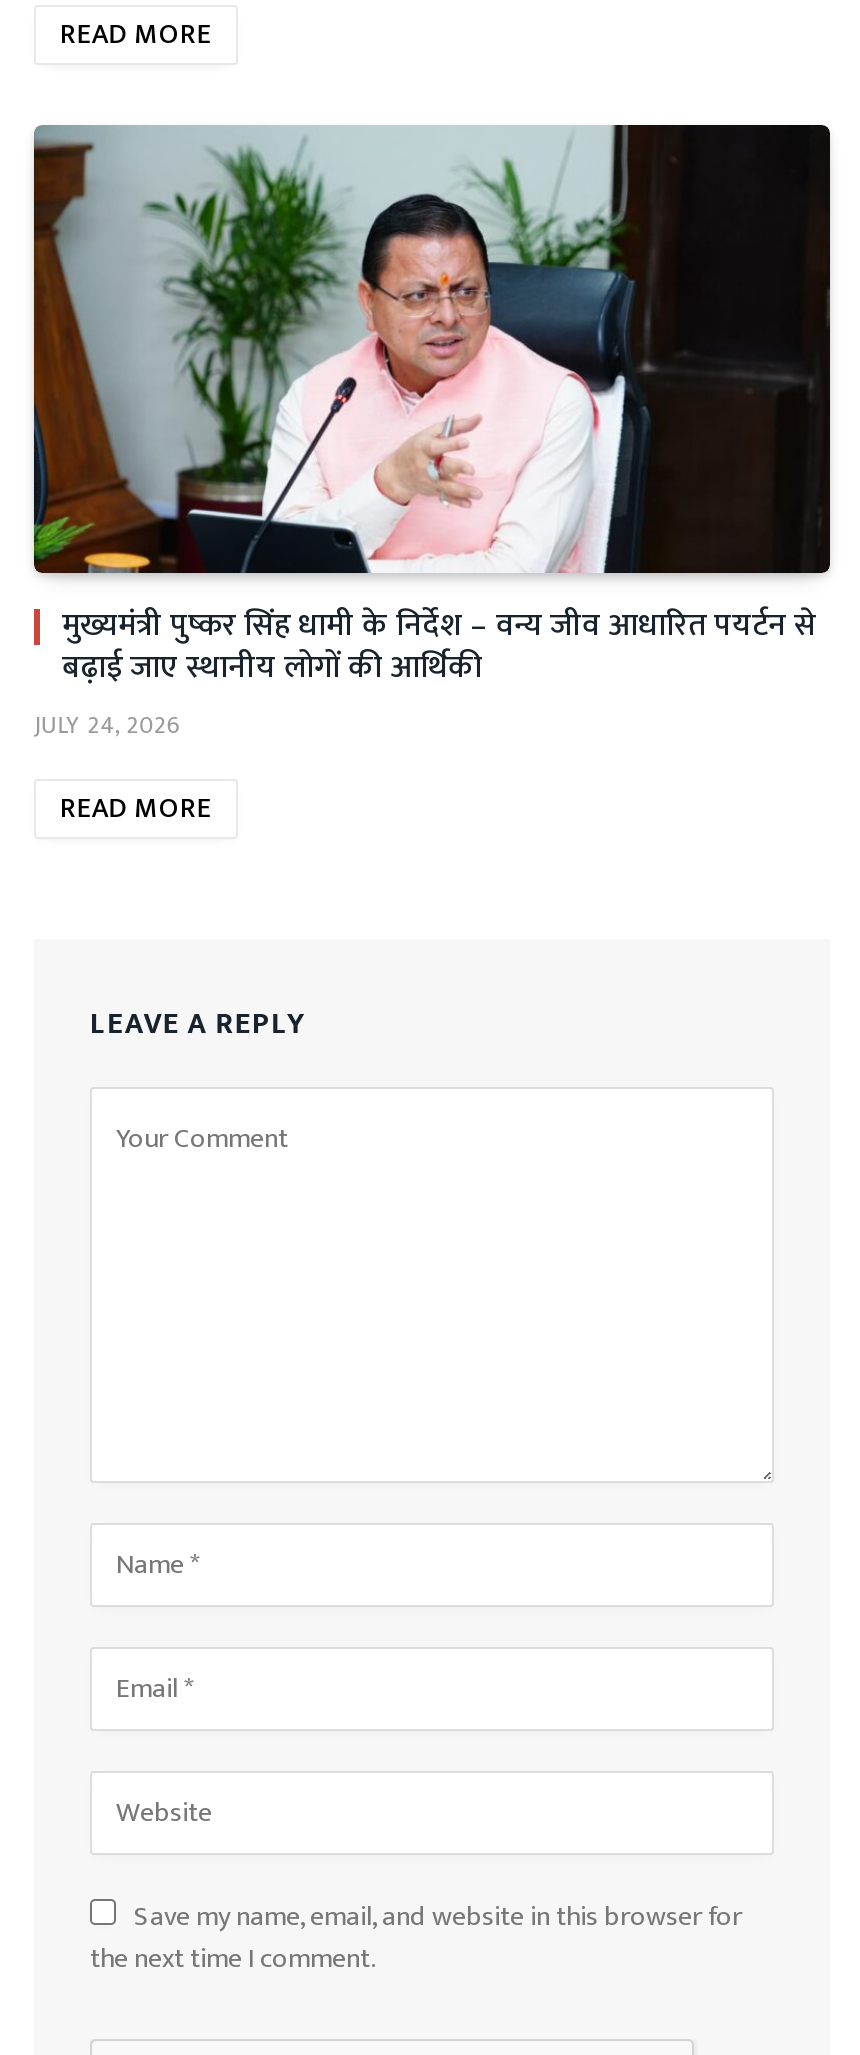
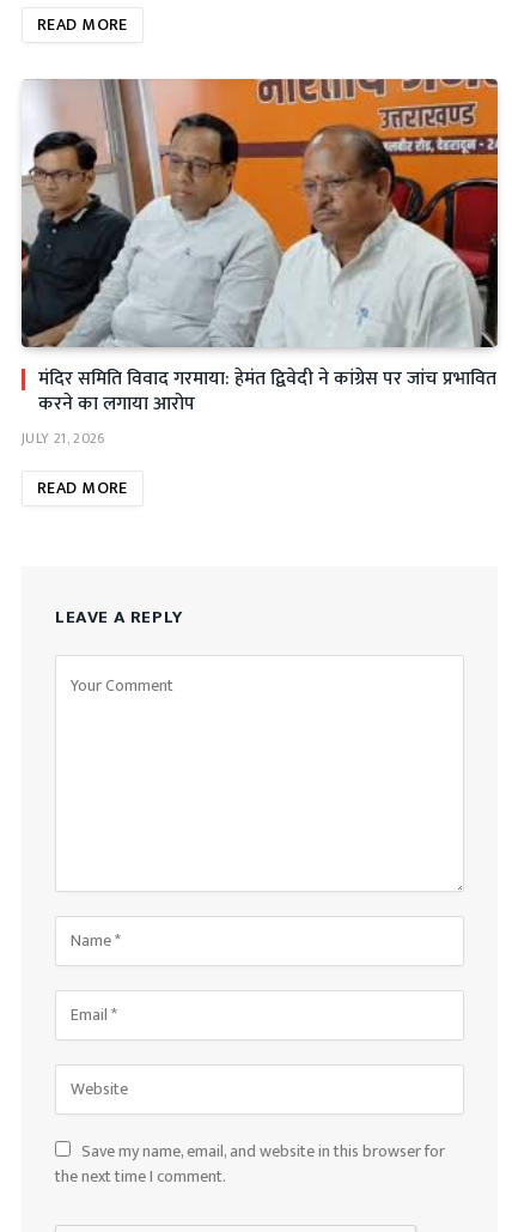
- [image]
- मुख्यमंत्री पुष्कर सिंह धामी के निर्देश – वन्य जीव आधारित पयर्टन से
- बढ़ाई जाए स्थानीय लोगों की आर्थिकी
- JULY 24, 2026
+ [image]
+ मंदिर समिति विवाद गरमाया: हेमंत द्विवेदी ने कांग्रेस पर जांच प्रभावित
+ करने का लगाया आरोप
+ JULY 21, 2026
